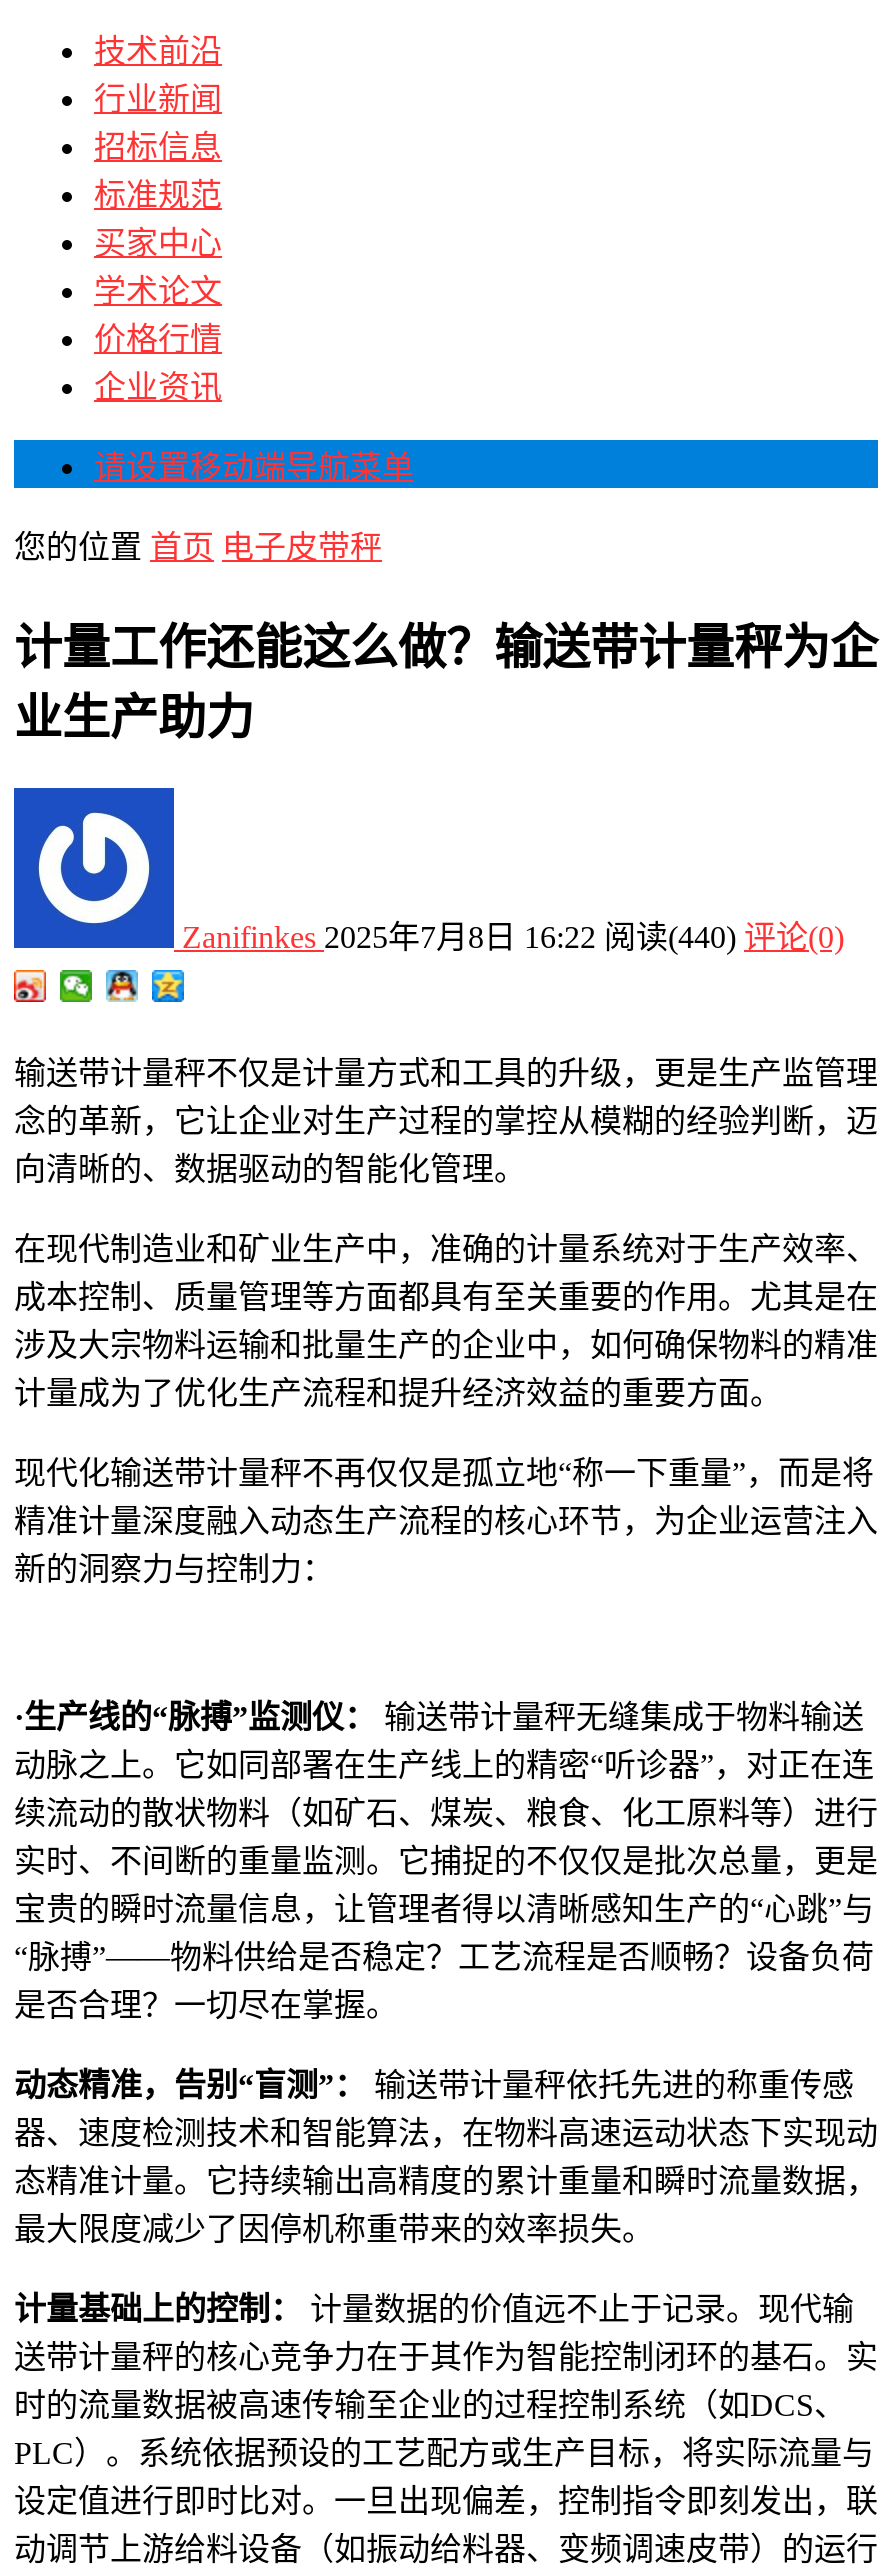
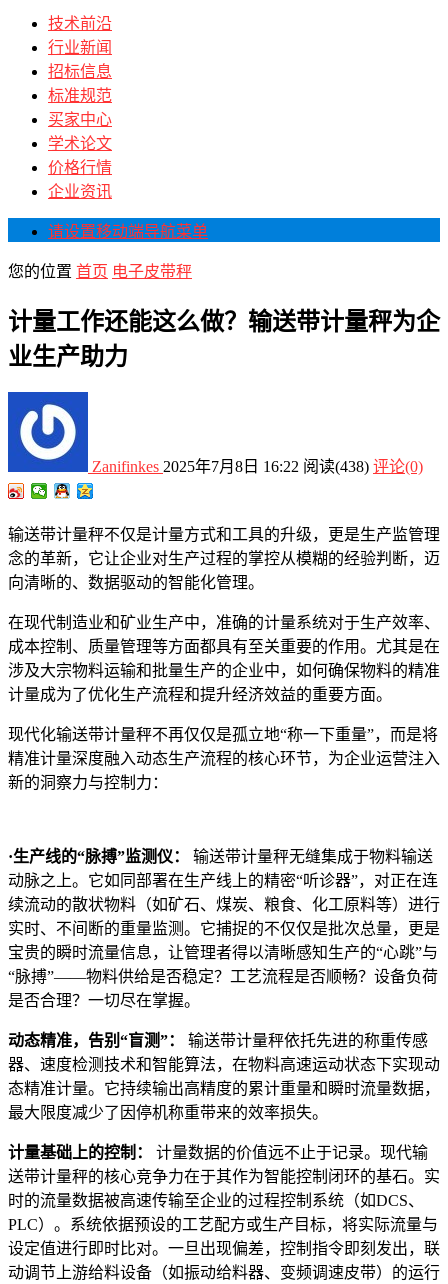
- Zanifinkes 2025年7月8日 16:22阅读(440) 评论(0)
+ Zanifinkes 2025年7月8日 16:22阅读(438) 评论(0)
